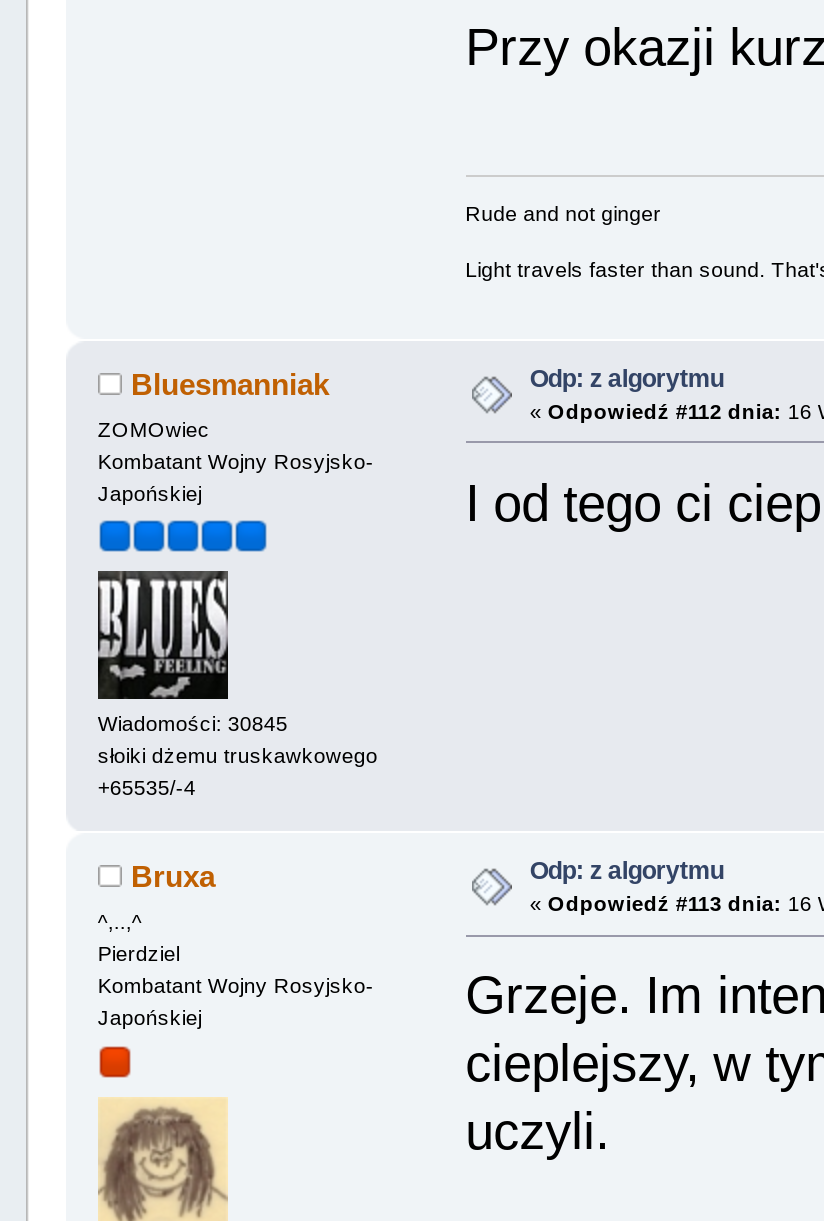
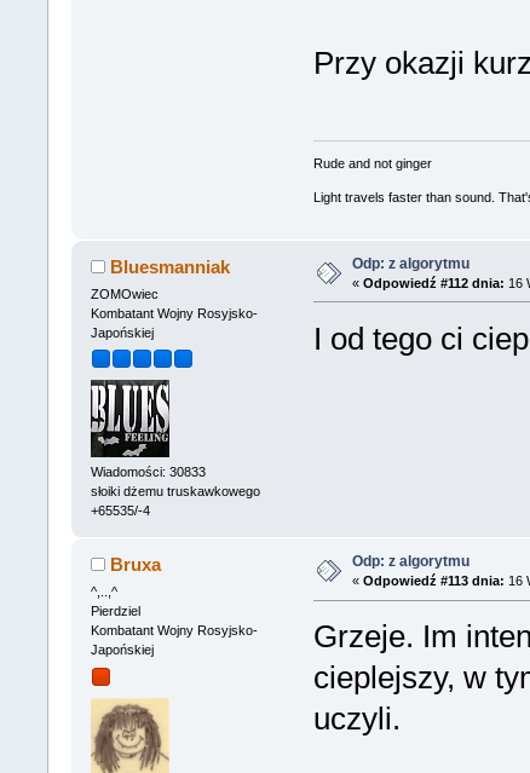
- Wiadomości: 30845
+ Wiadomości: 30833
